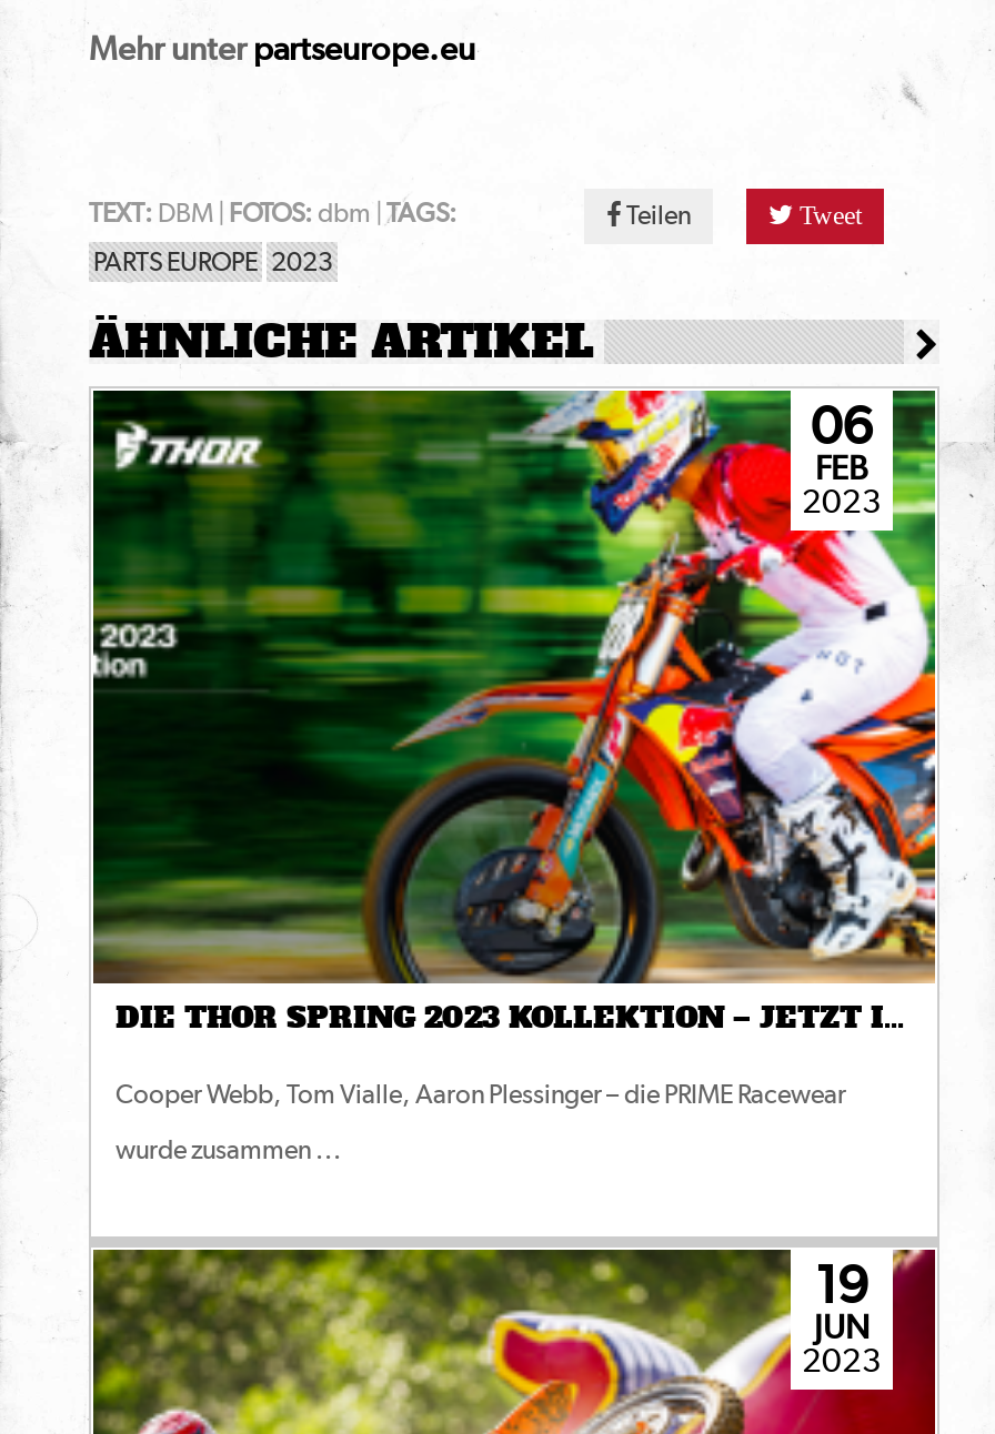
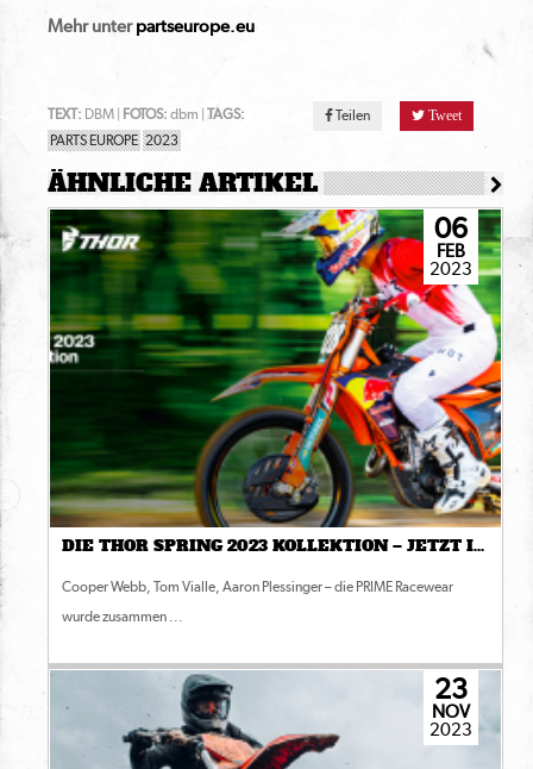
- 19
- JUN
+ 23
+ NOV
